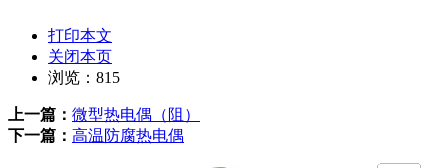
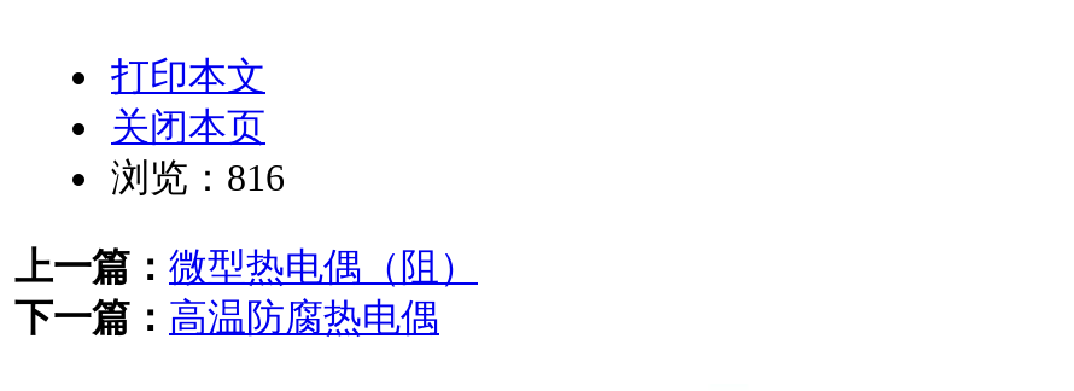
- 浏览：815
+ 浏览：816
